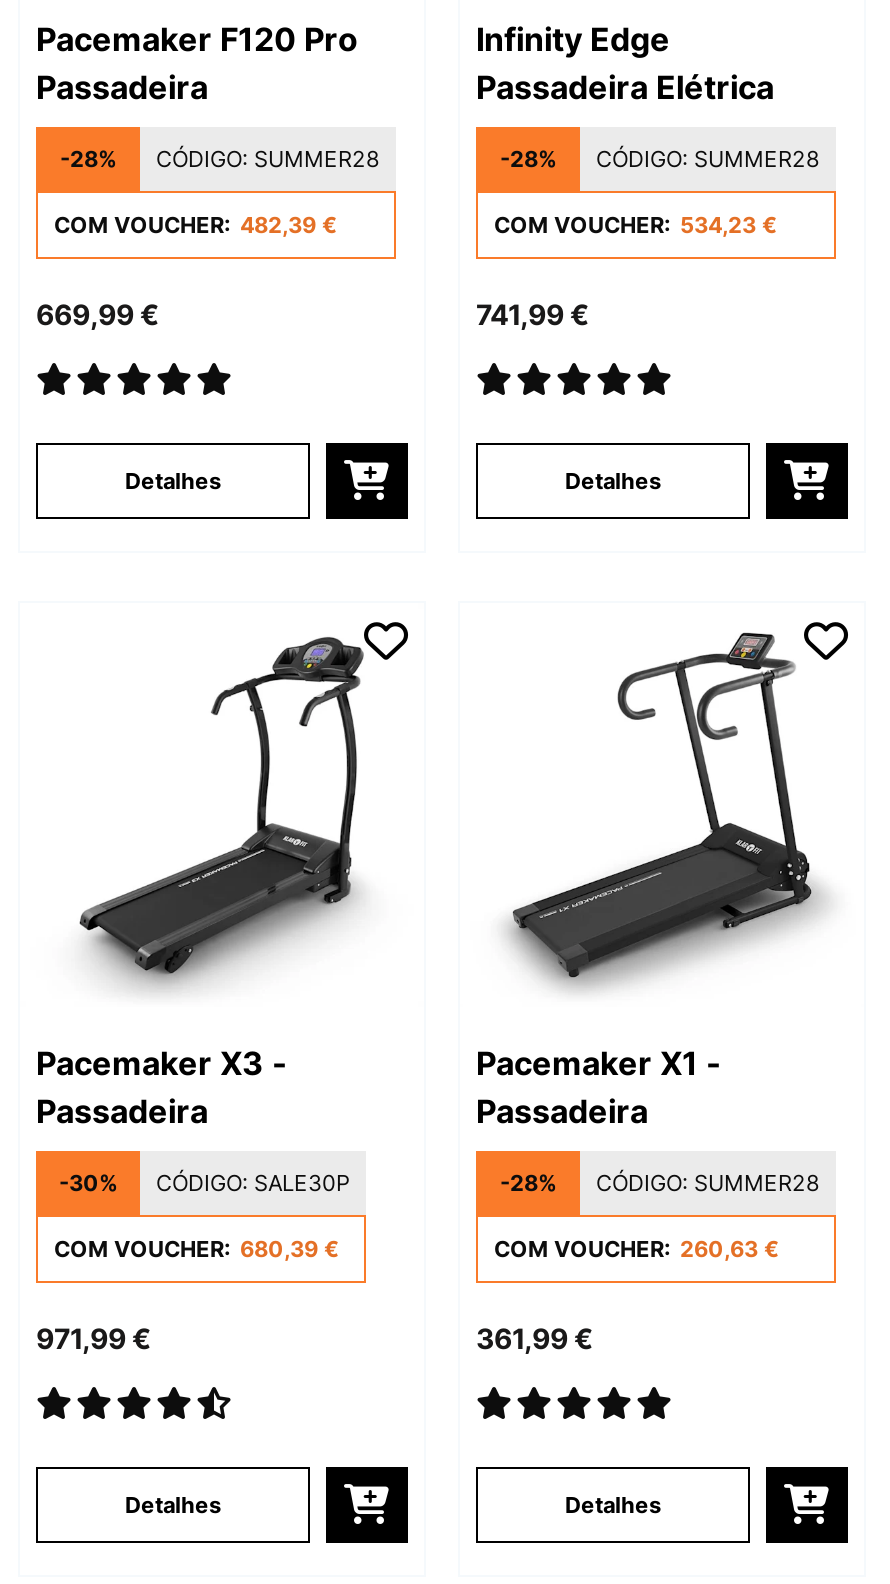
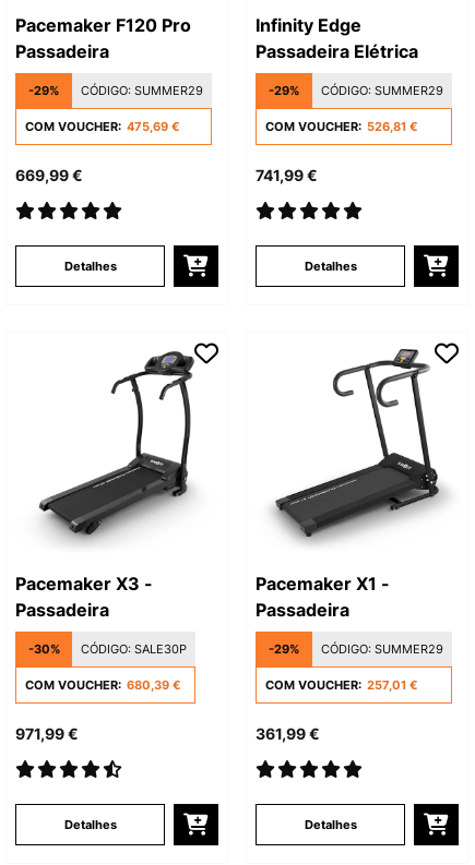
- -28%
+ -29%

- CÓDIGO: SUMMER28
+ CÓDIGO: SUMMER29

- -28%
+ -29%

- CÓDIGO: SUMMER28
+ CÓDIGO: SUMMER29

- COM VOUCHER: 482,39 €
+ COM VOUCHER: 475,69 €

- COM VOUCHER: 534,23 €
+ COM VOUCHER: 526,81 €

- -28%
+ -29%

- CÓDIGO: SUMMER28
+ CÓDIGO: SUMMER29

- COM VOUCHER: 260,63 €
+ COM VOUCHER: 257,01 €
